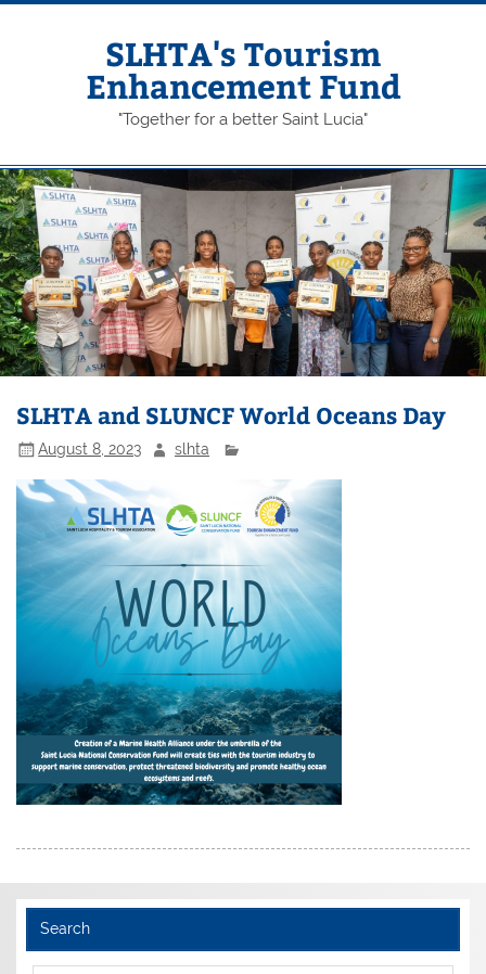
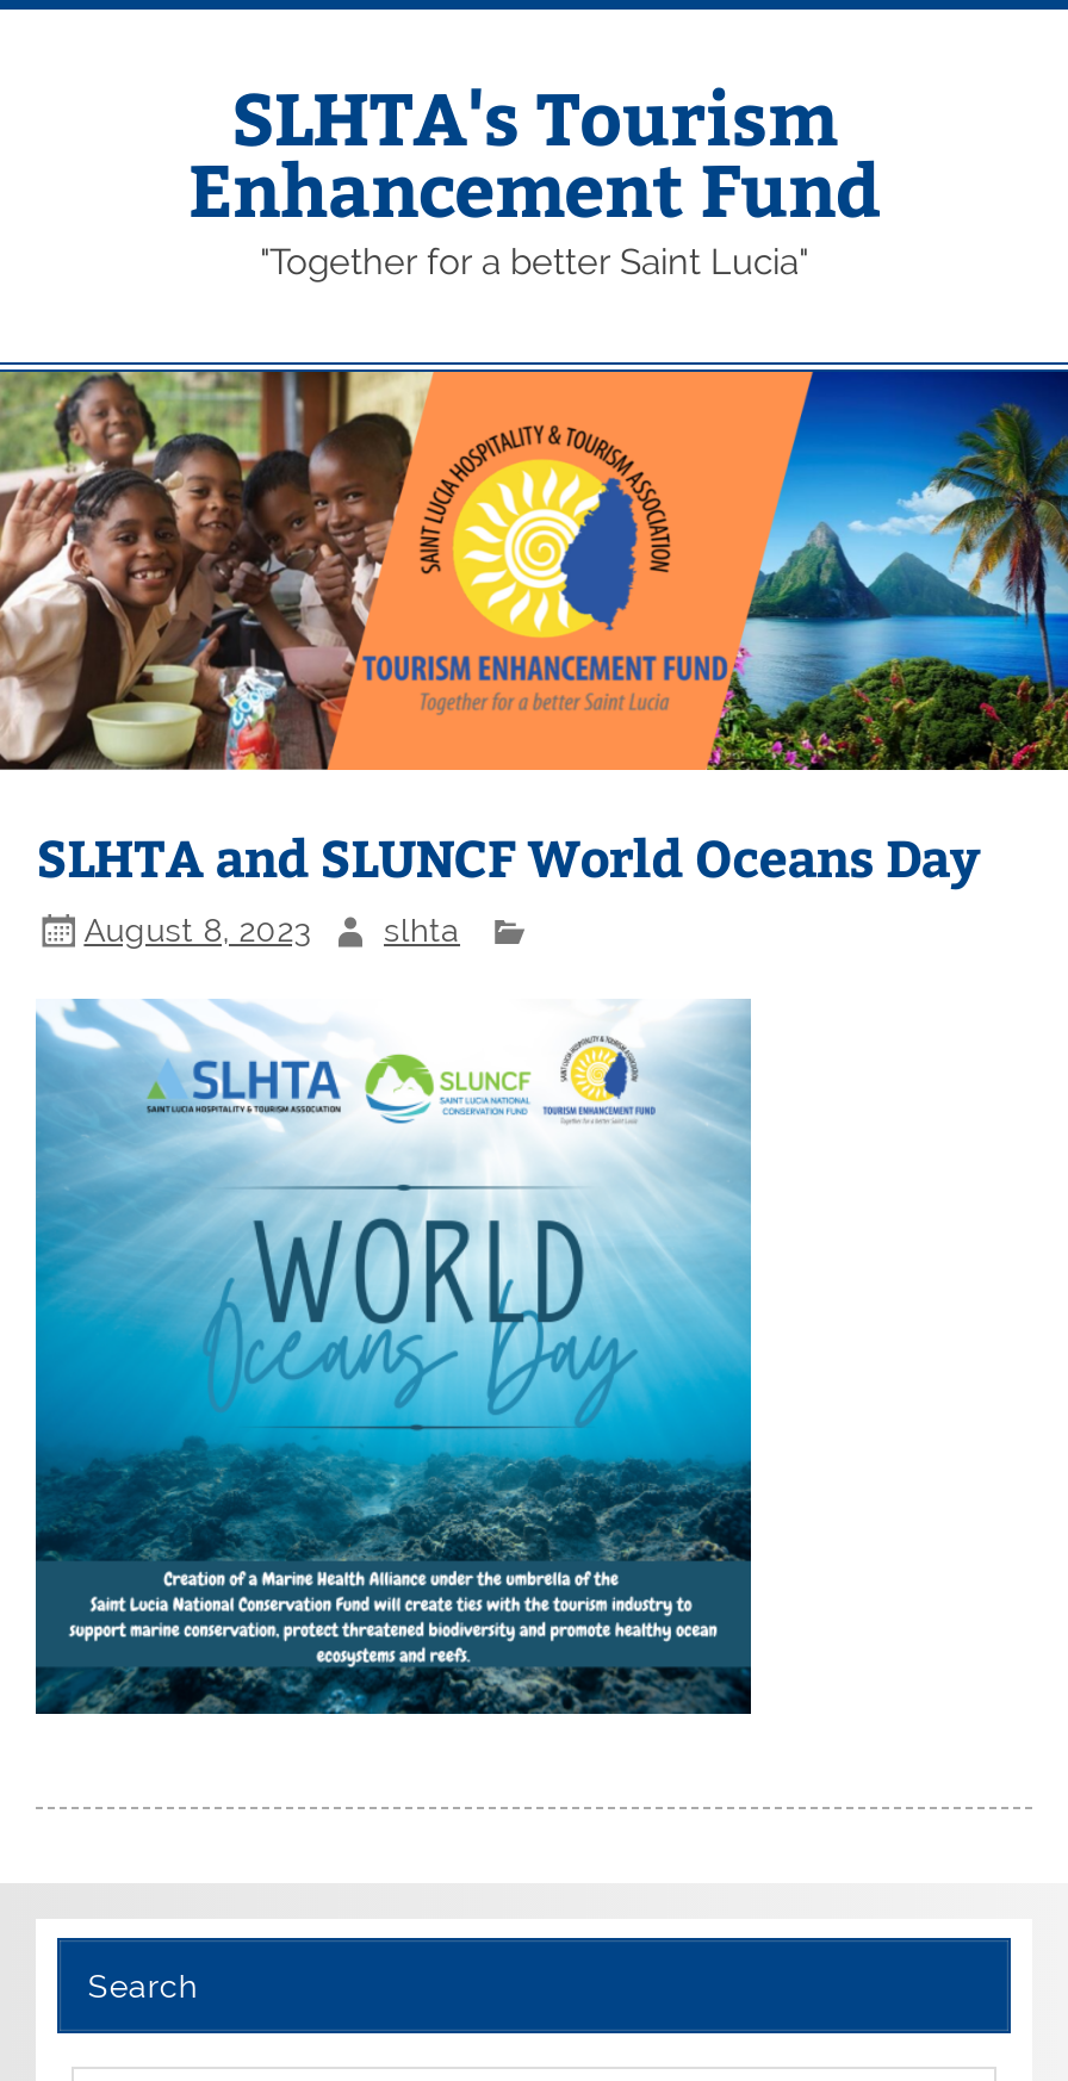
- [image]
+ [image]
